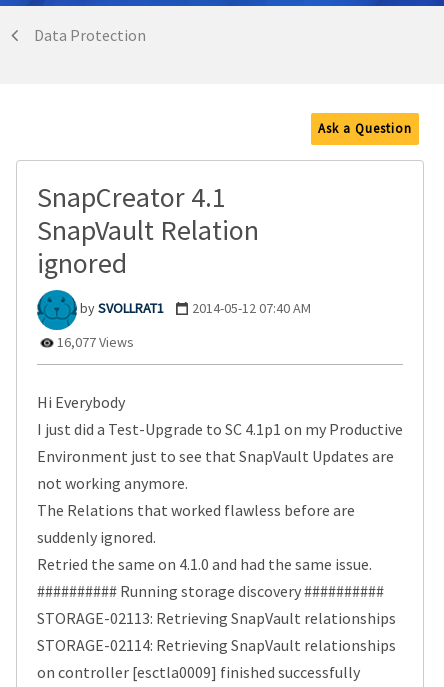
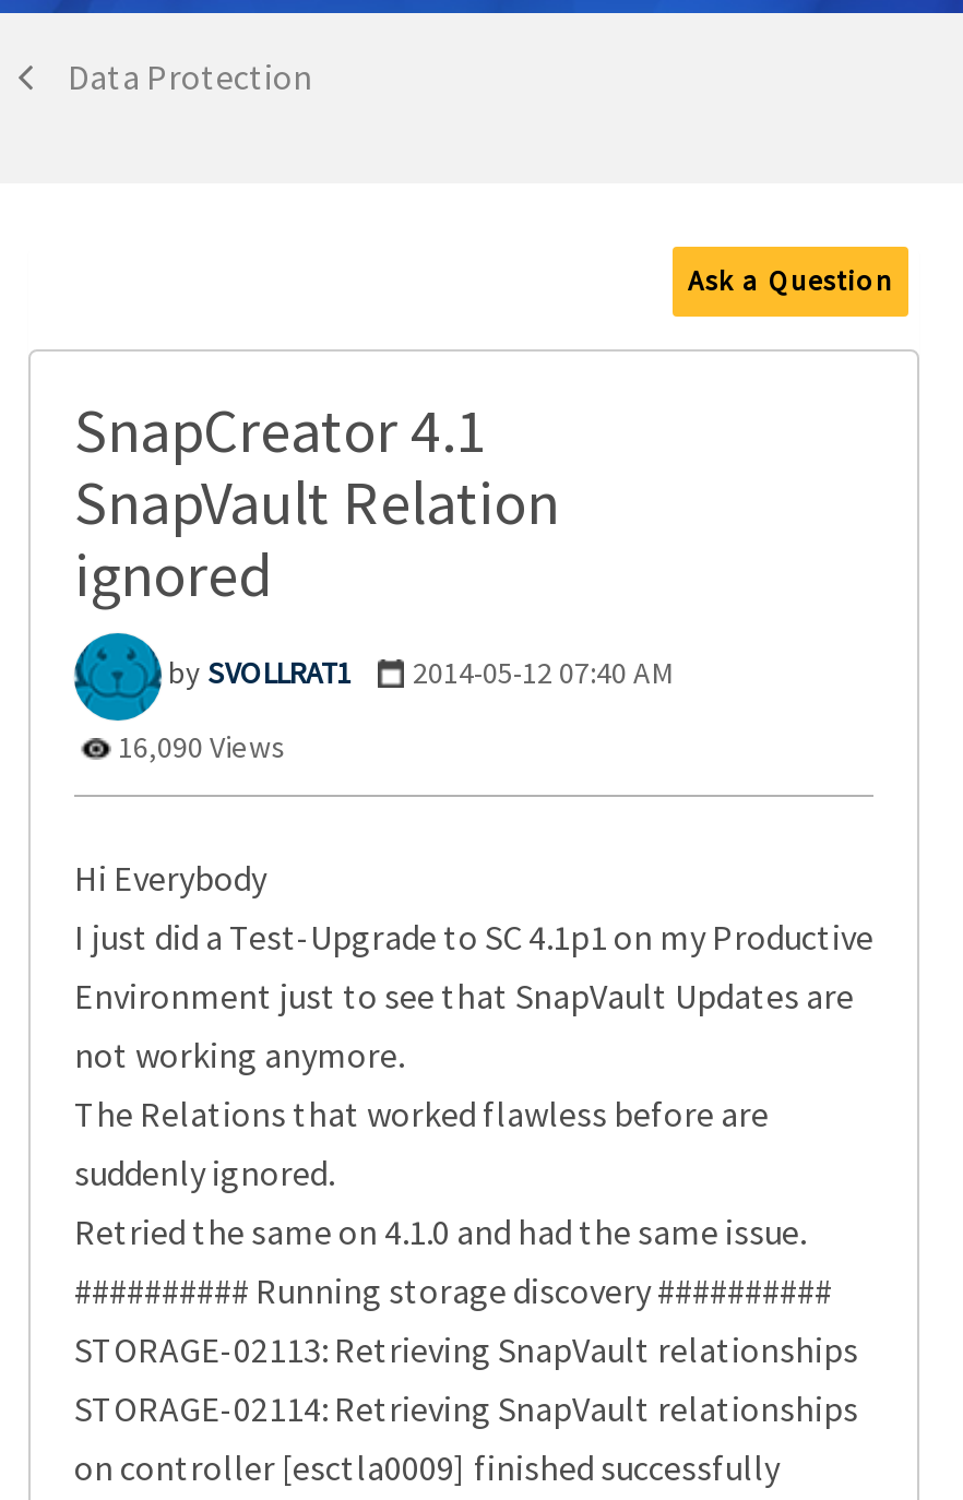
- 16,077 Views
+ 16,090 Views
